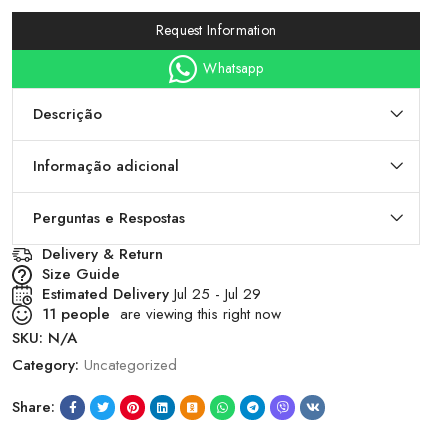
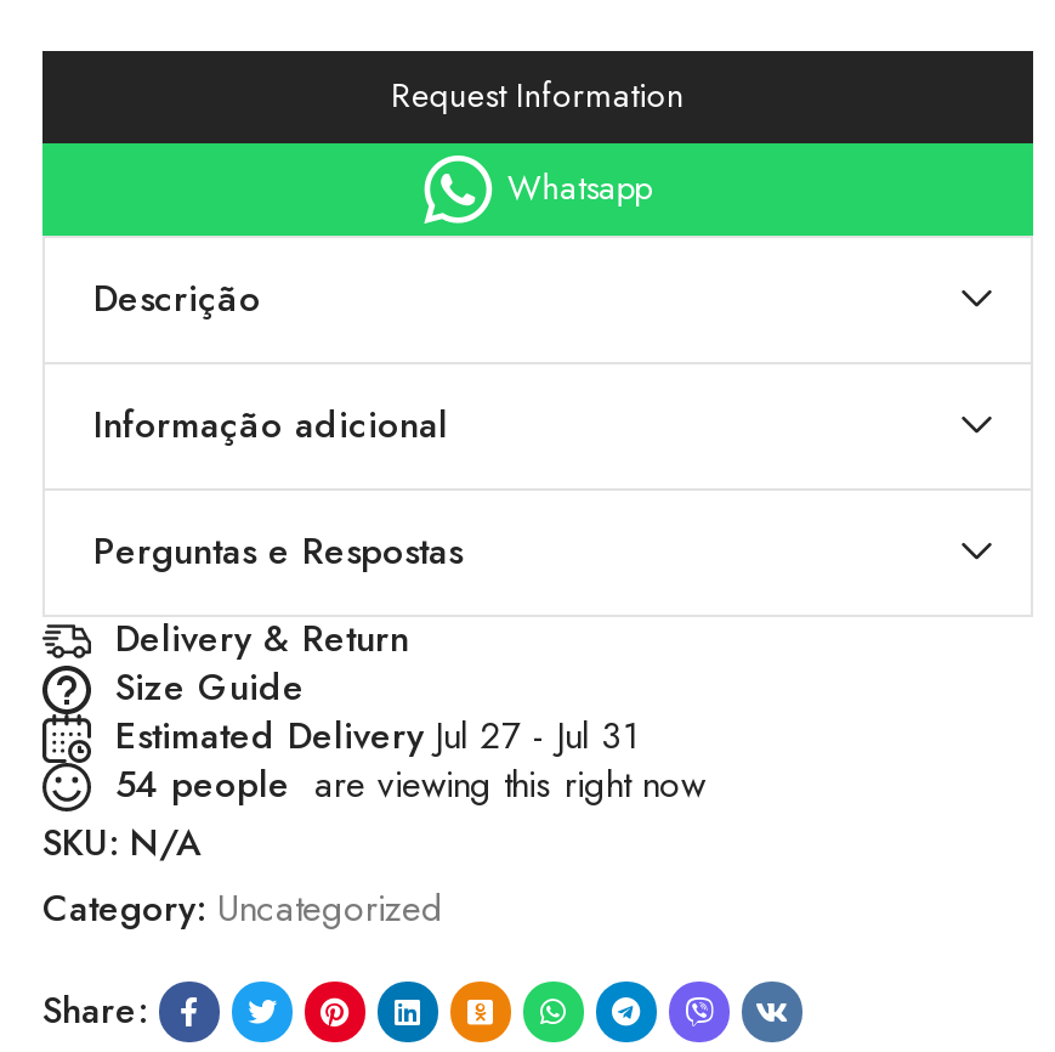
- Estimated Delivery Jul 25 - Jul 29
+ Estimated Delivery Jul 27 - Jul 31

- 11 people are viewing this right now
+ 54 people are viewing this right now
